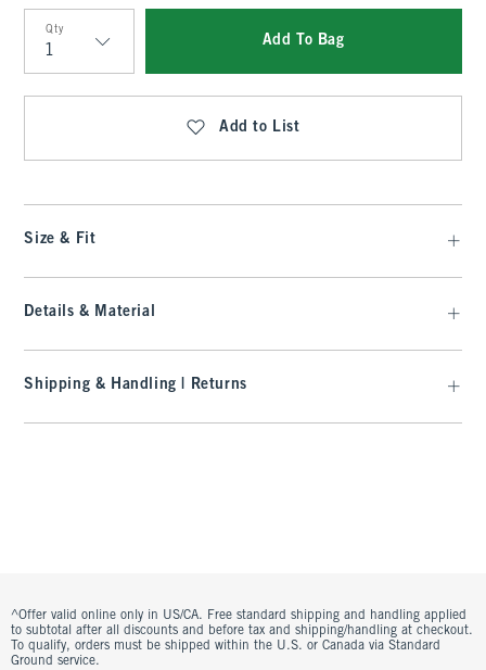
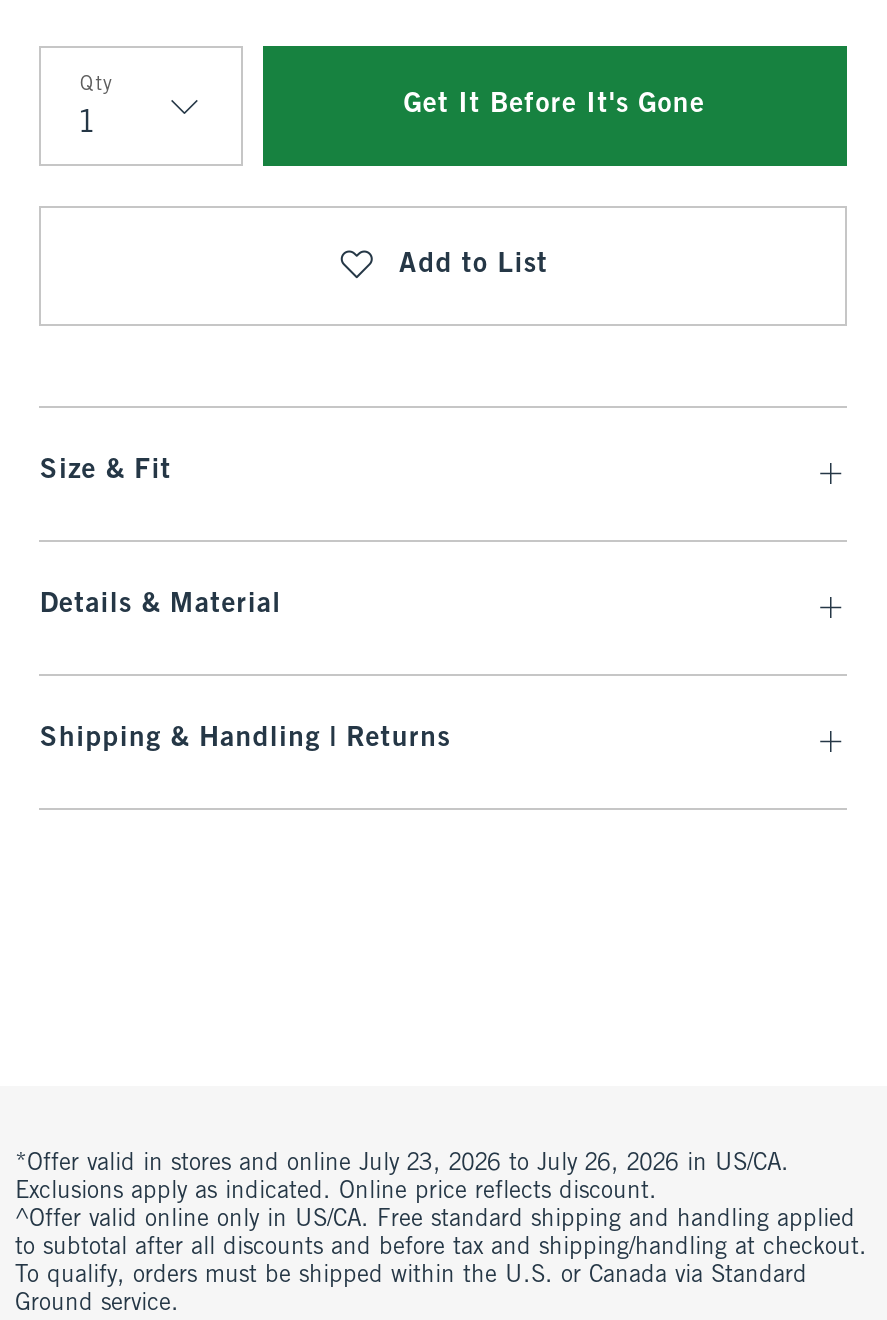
- Add To Bag
+ Get It Before It's Gone

+ *Offer valid in stores and online July 23, 2026 to July 26, 2026 in US/CA.
+ Exclusions apply as indicated. Online price reflects discount.
